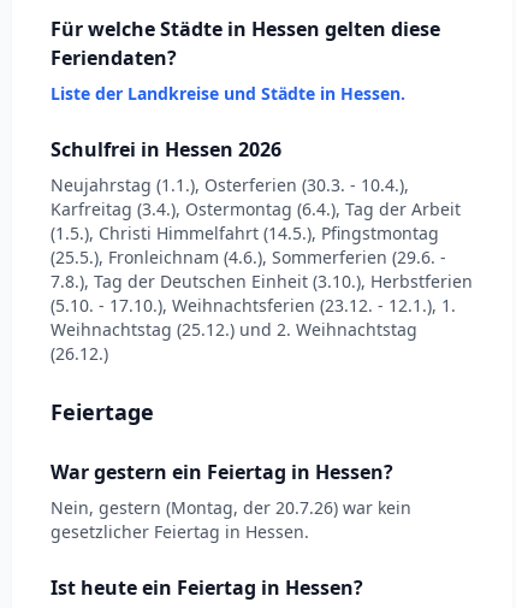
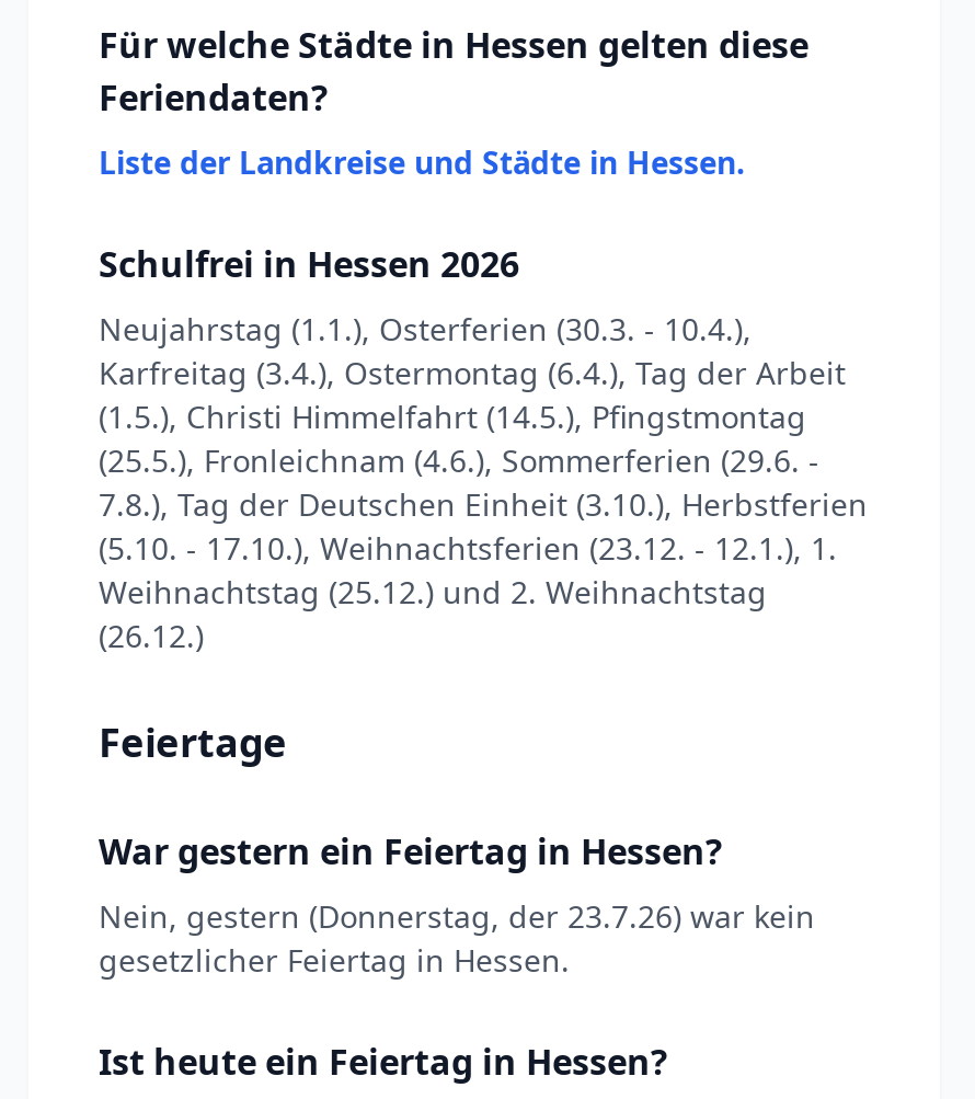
- Nein, gestern (Montag, der 20.7.26) war kein
+ Nein, gestern (Donnerstag, der 23.7.26) war kein
